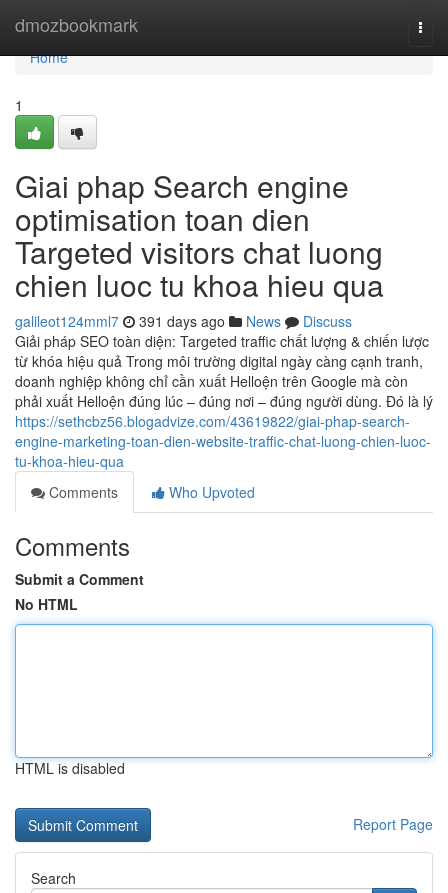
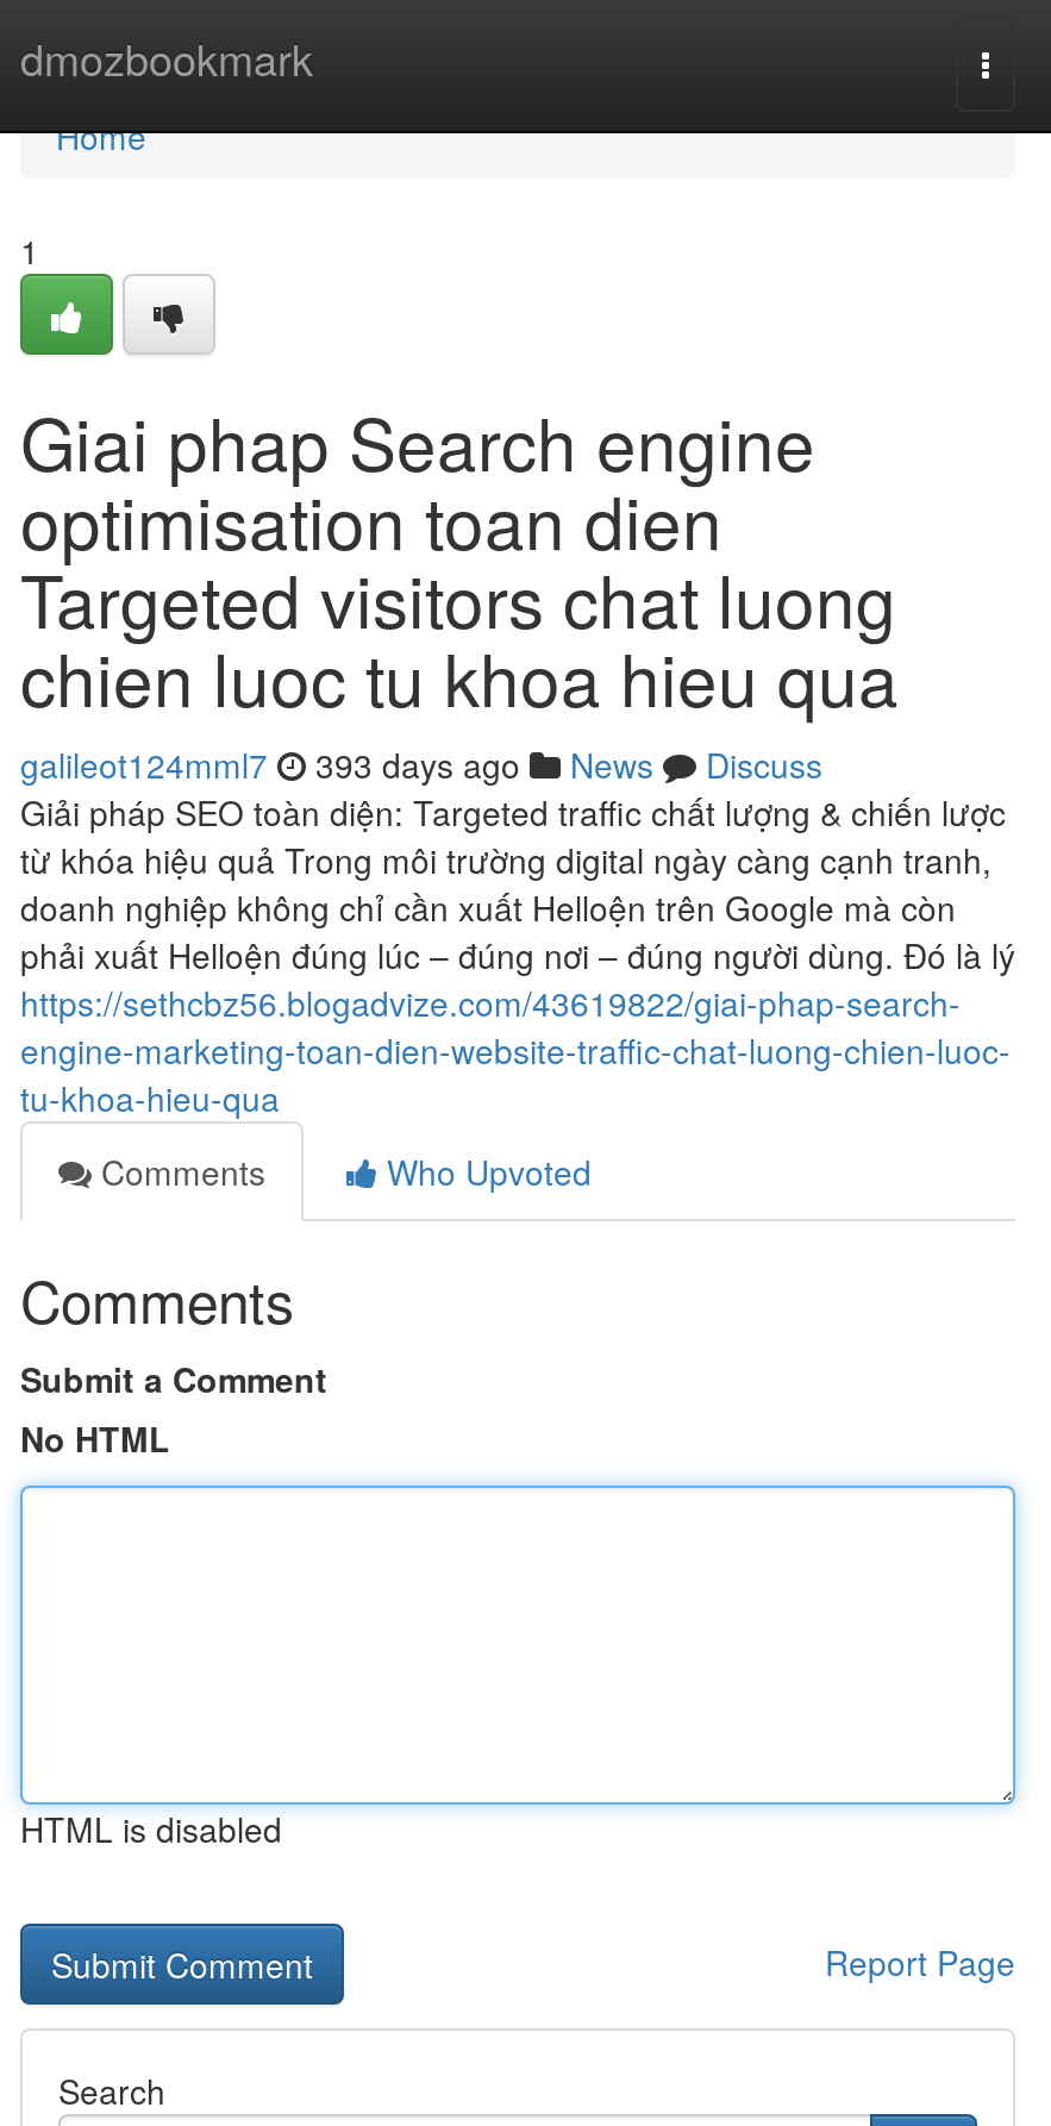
- galileot124mml7 391 days ago News Discuss
+ galileot124mml7 393 days ago News Discuss
